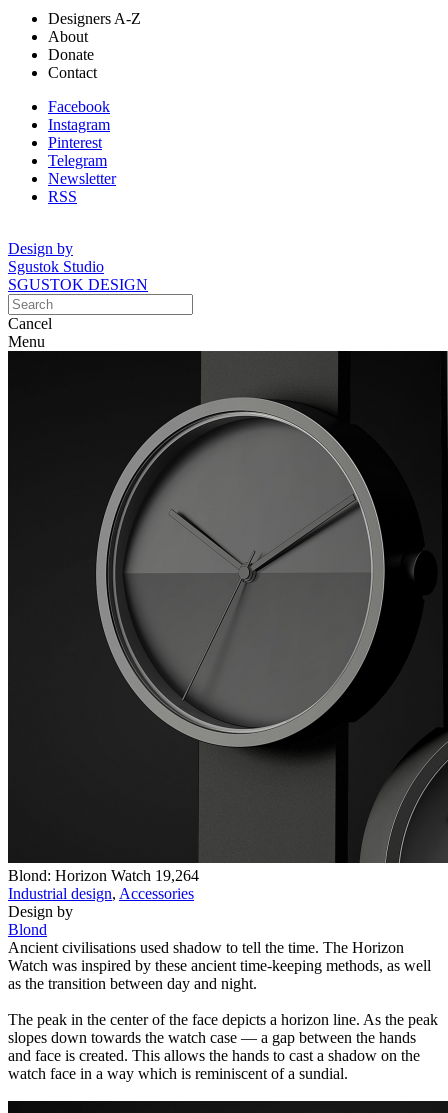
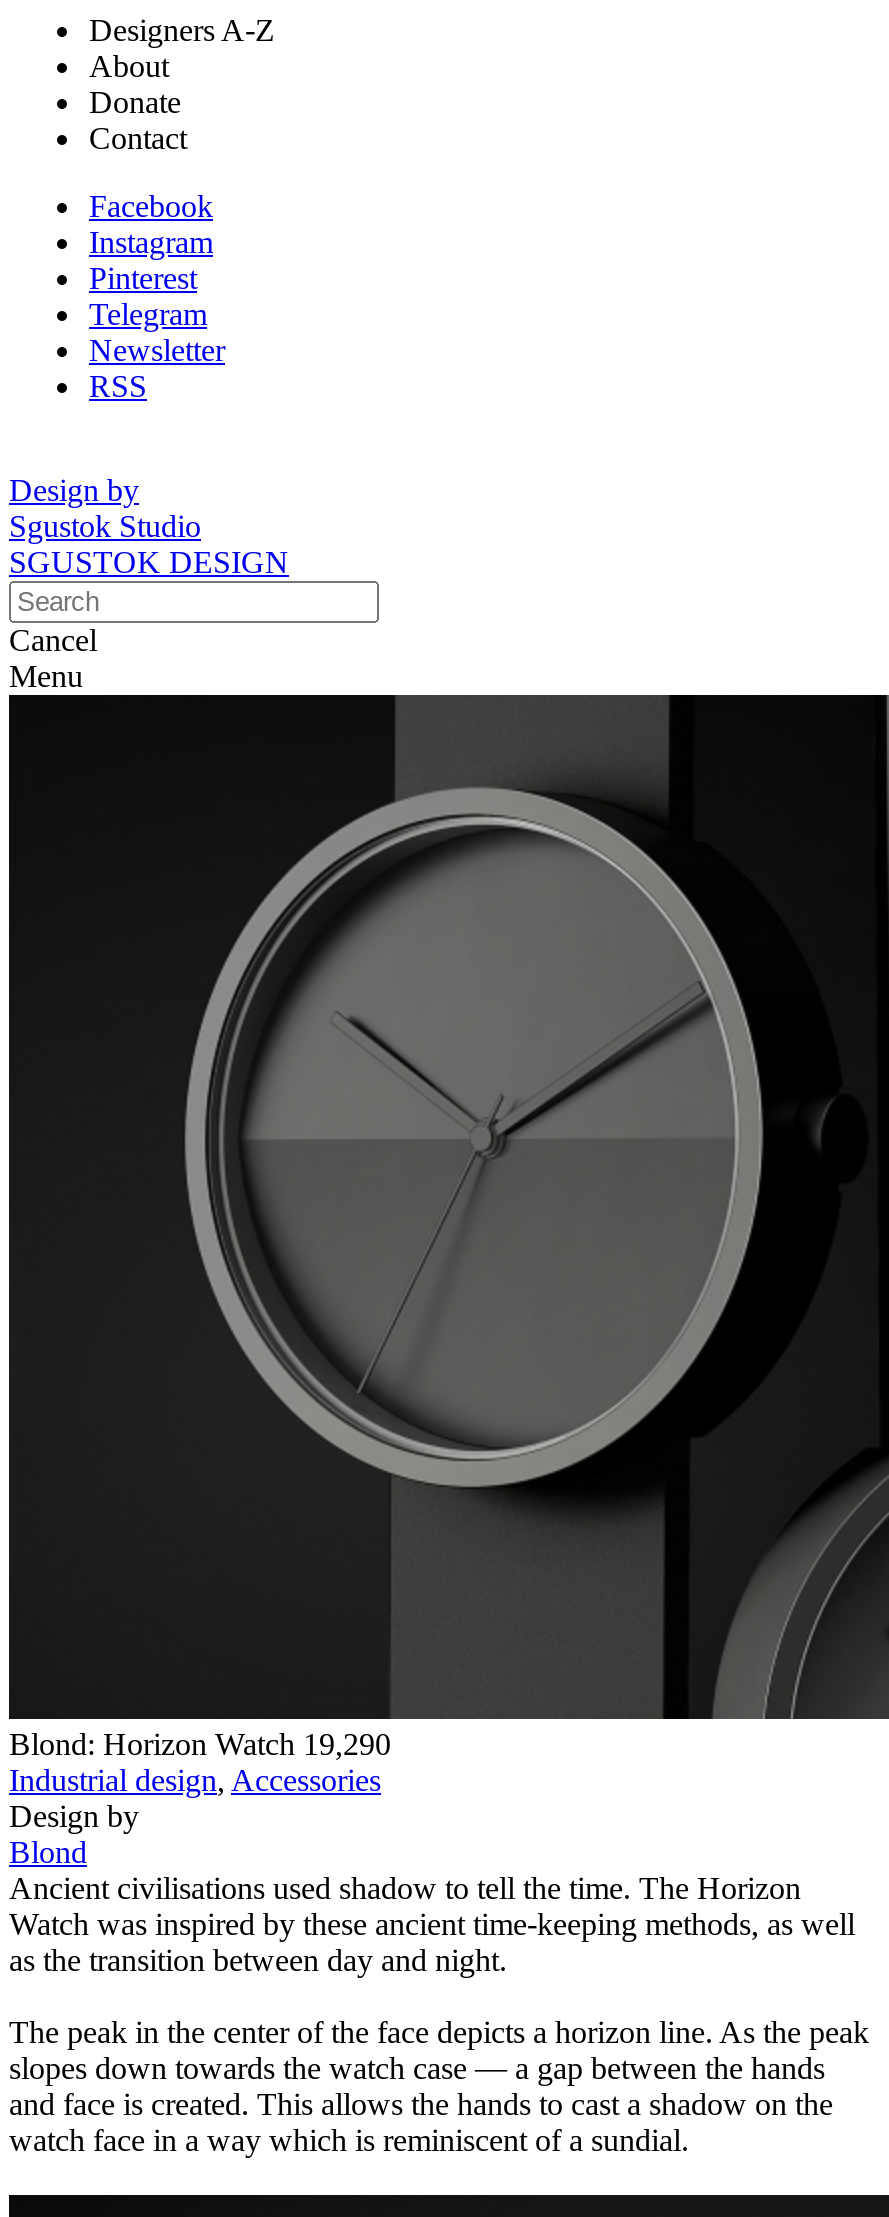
- Blond: Horizon Watch 19,264
+ Blond: Horizon Watch 19,290
